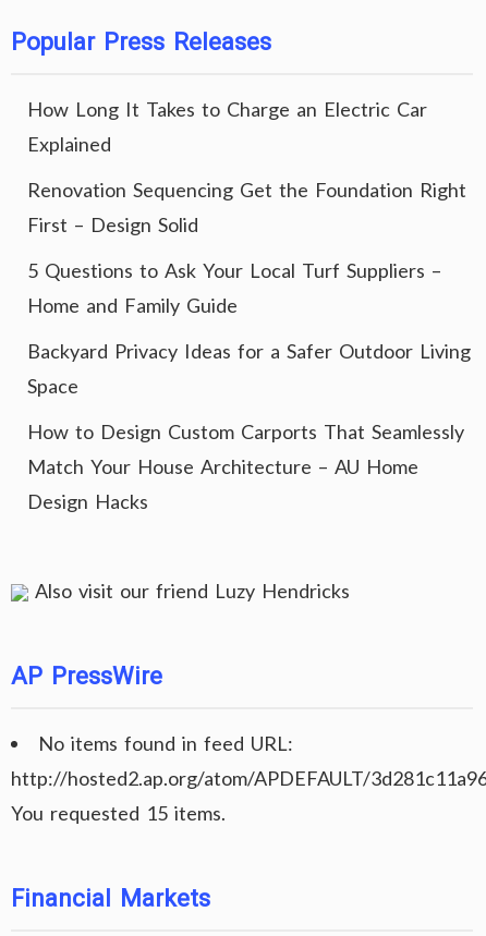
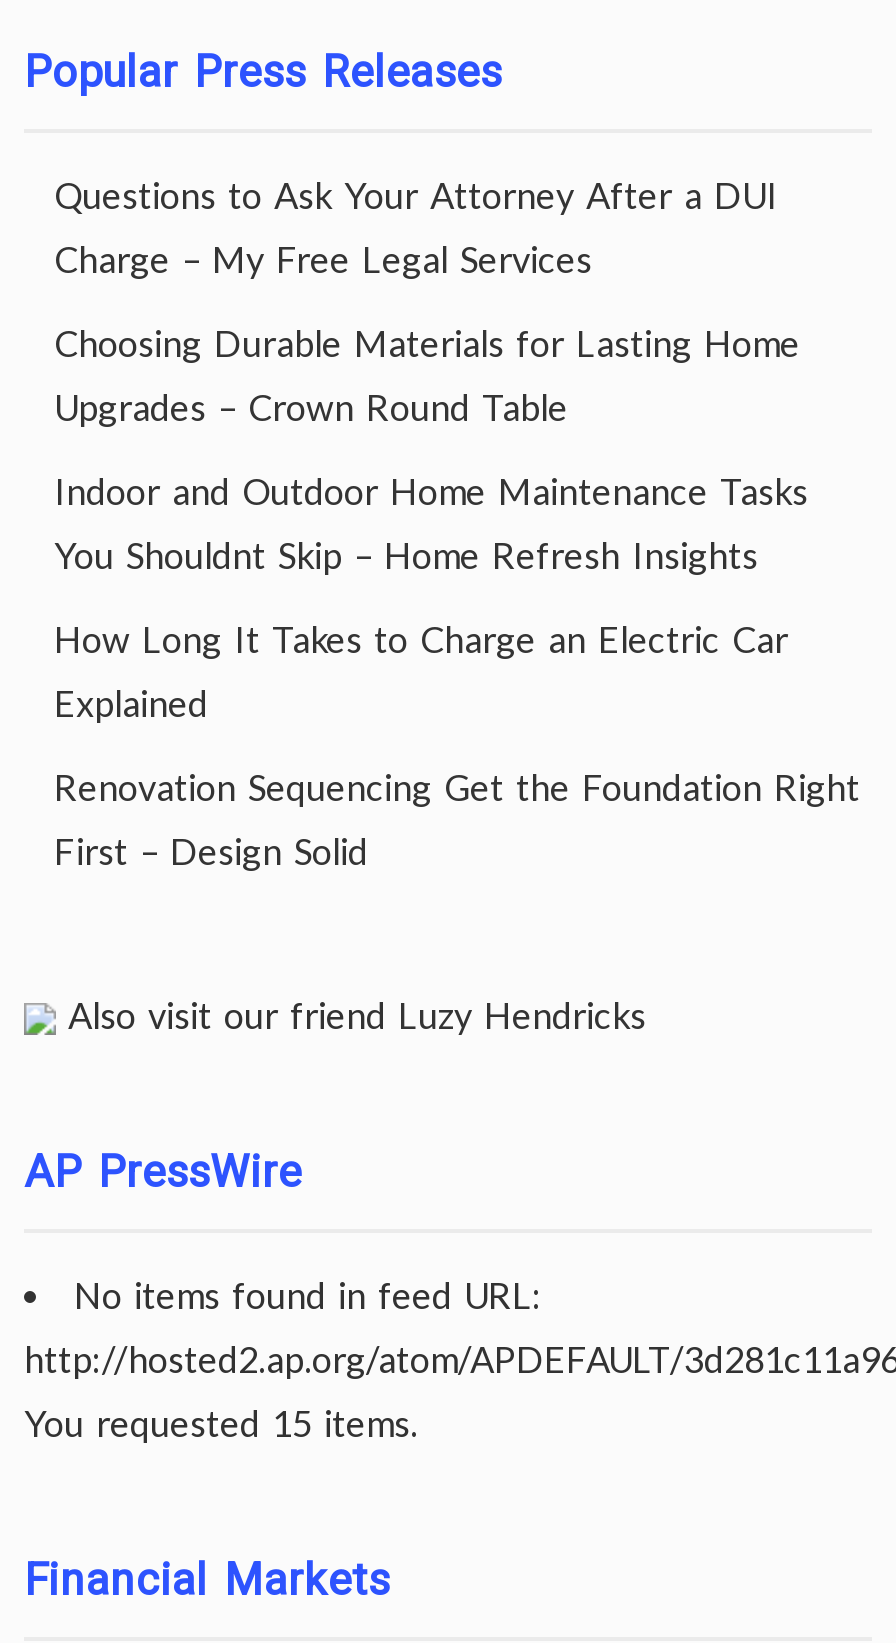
+ Questions to Ask Your Attorney After a DUI
+ Charge – My Free Legal Services
+ Choosing Durable Materials for Lasting Home
+ Upgrades – Crown Round Table
+ Indoor and Outdoor Home Maintenance Tasks
+ You Shouldnt Skip – Home Refresh Insights

moved down: How Long It Takes to Charge an Electric Car | Explained | Renovation Sequencing Get the Foundation Right | First – Design Solid

- 5 Questions to Ask Your Local Turf Suppliers –
- Home and Family Guide
- Backyard Privacy Ideas for a Safer Outdoor Living
- Space
- How to Design Custom Carports That Seamlessly
- Match Your House Architecture – AU Home
- Design Hacks
